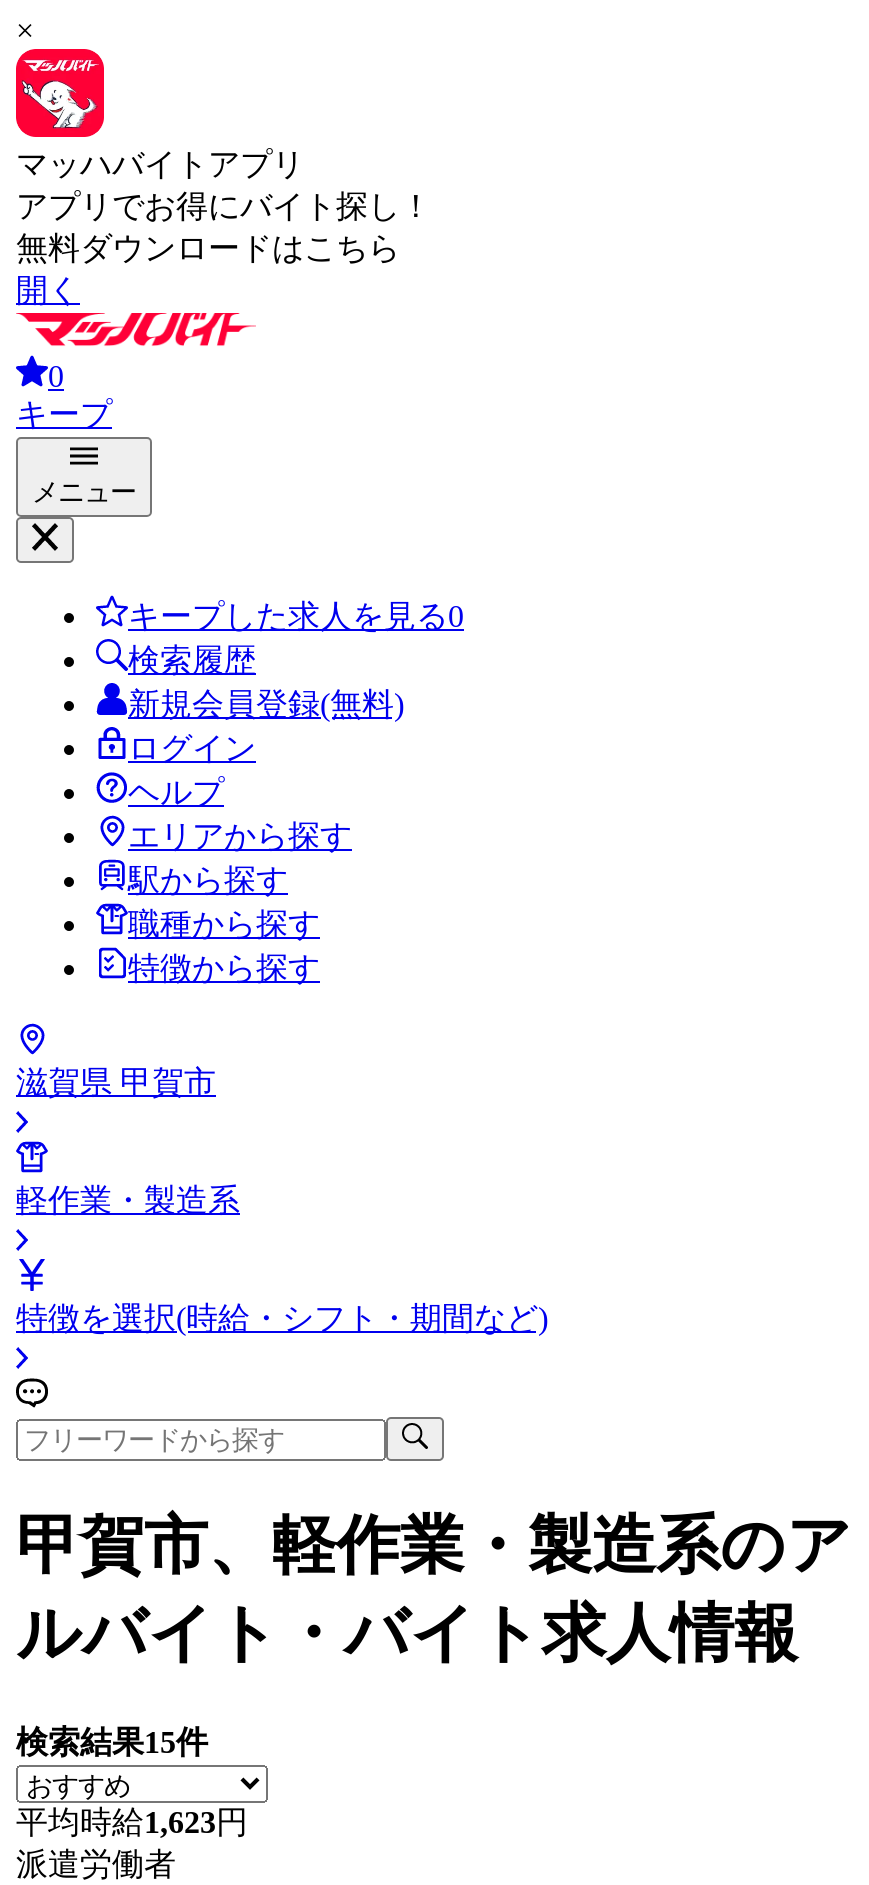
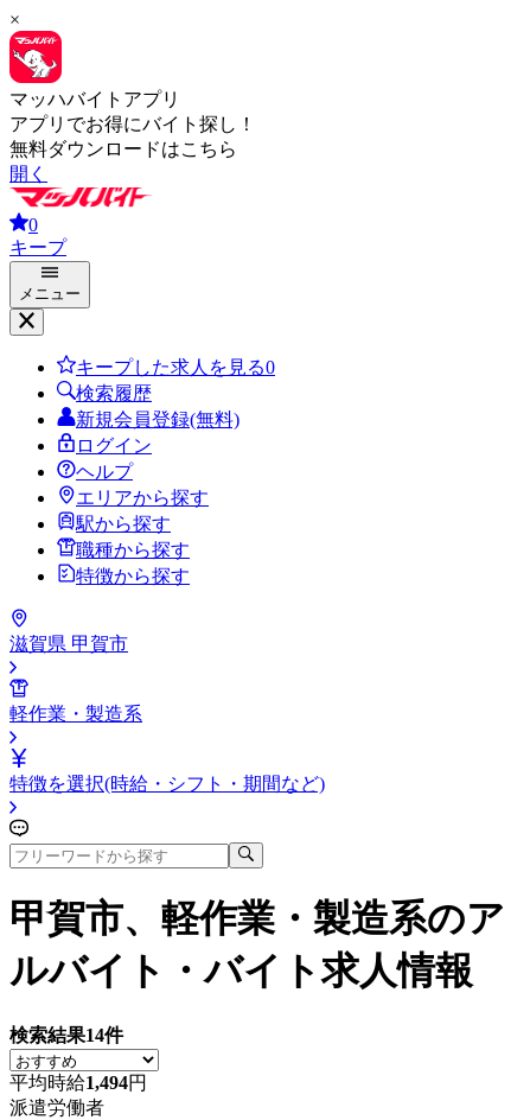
- 検索結果15件
+ 検索結果14件

- 平均時給1,623円
+ 平均時給1,494円
